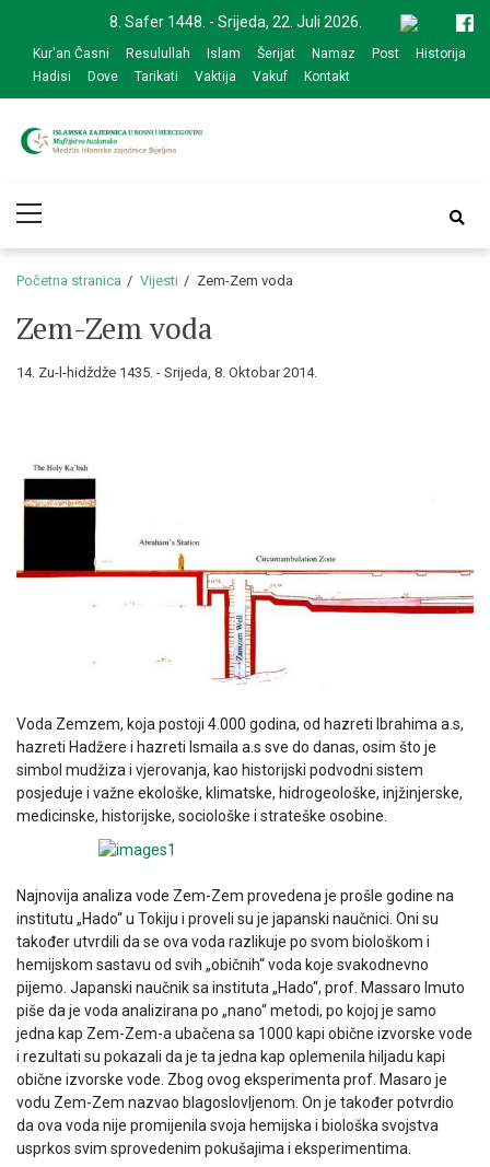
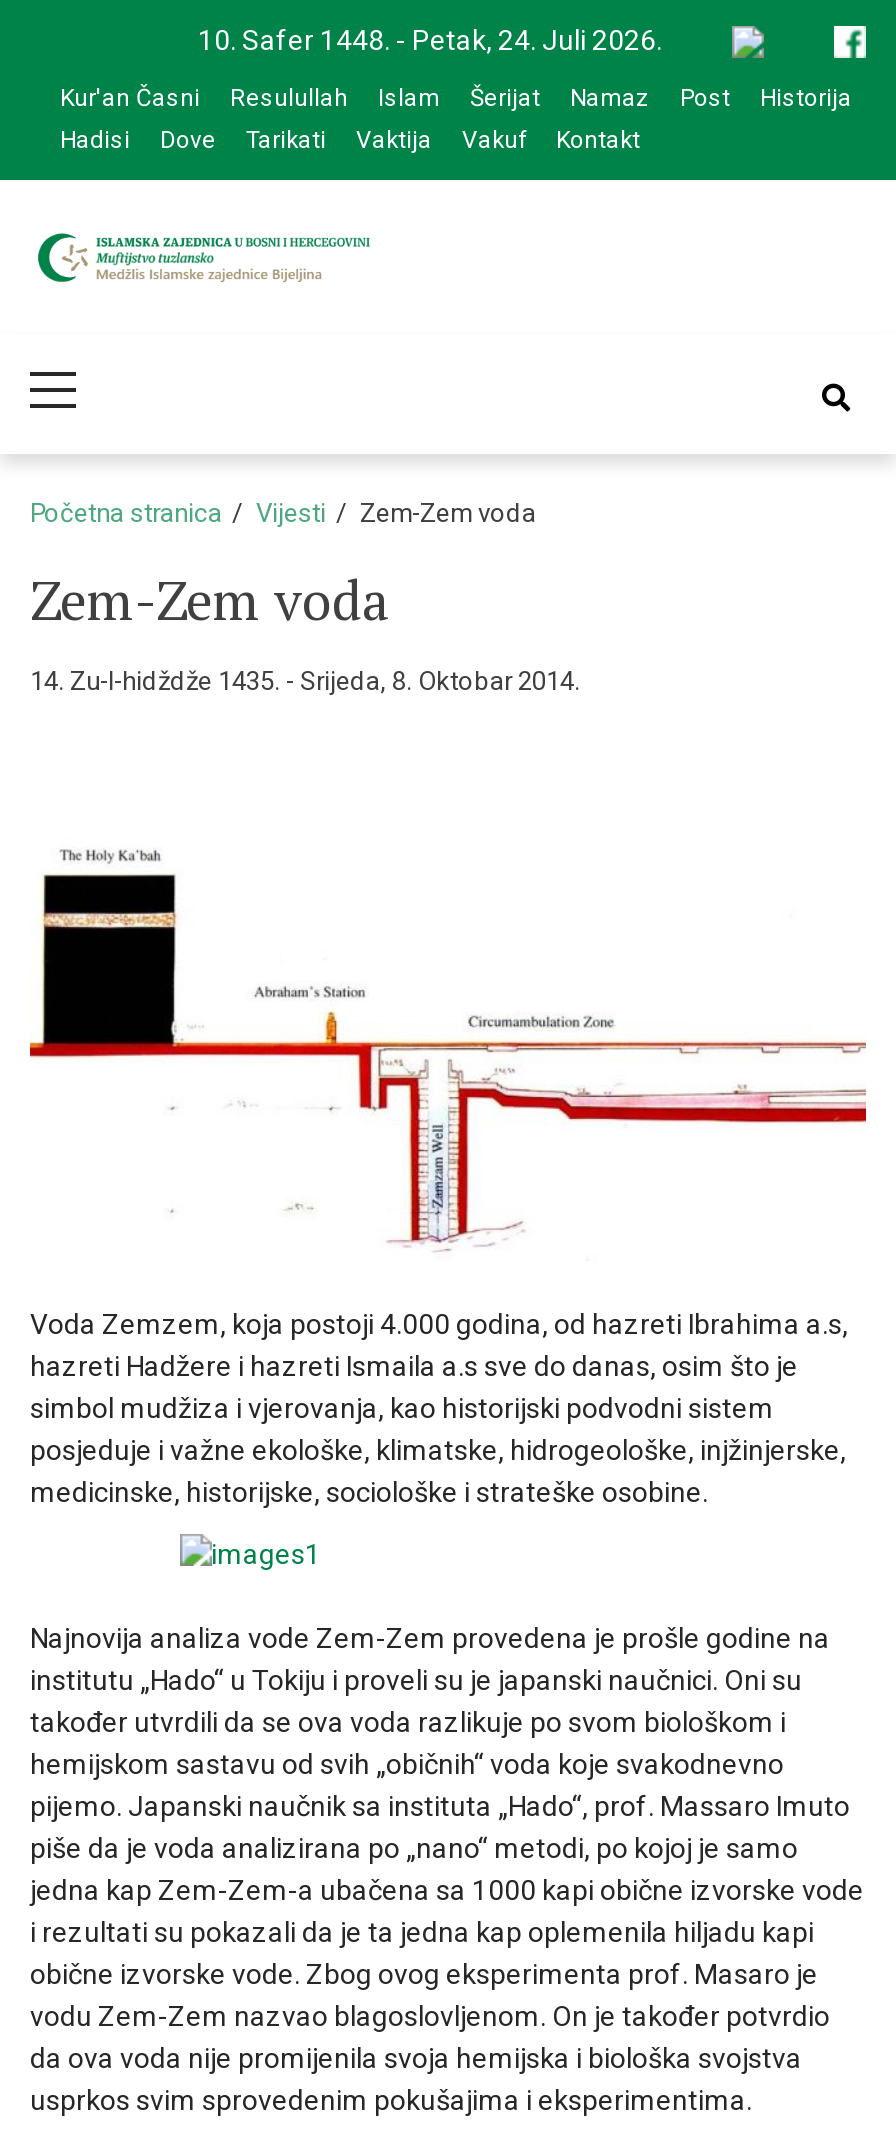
- 8. Safer 1448. - Srijeda, 22. Juli 2026.
+ 10. Safer 1448. - Petak, 24. Juli 2026.
